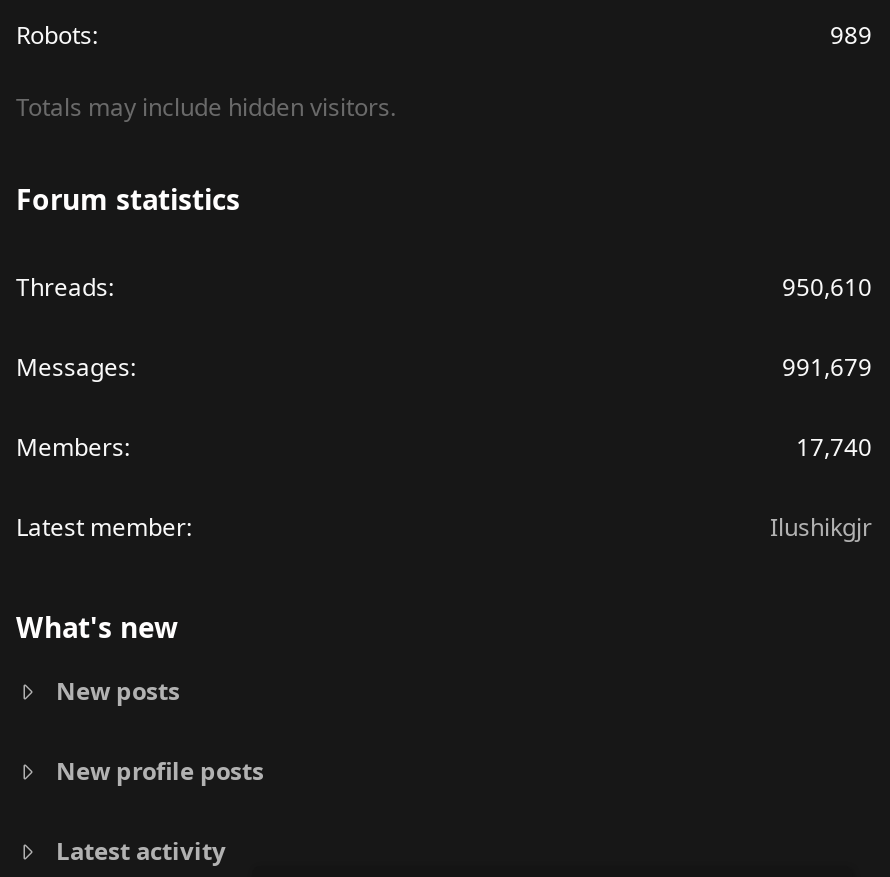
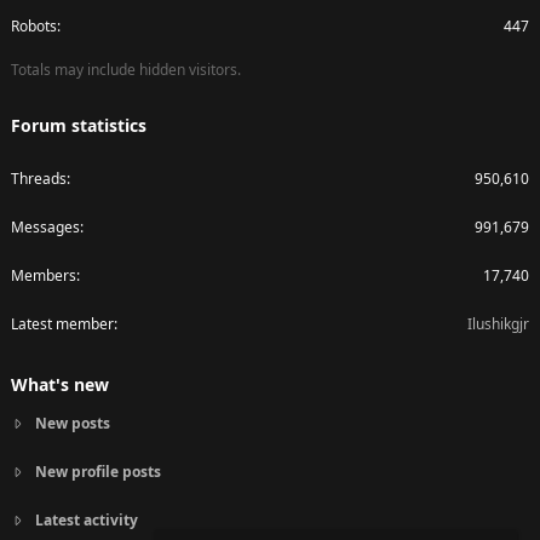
- 989
+ 447
